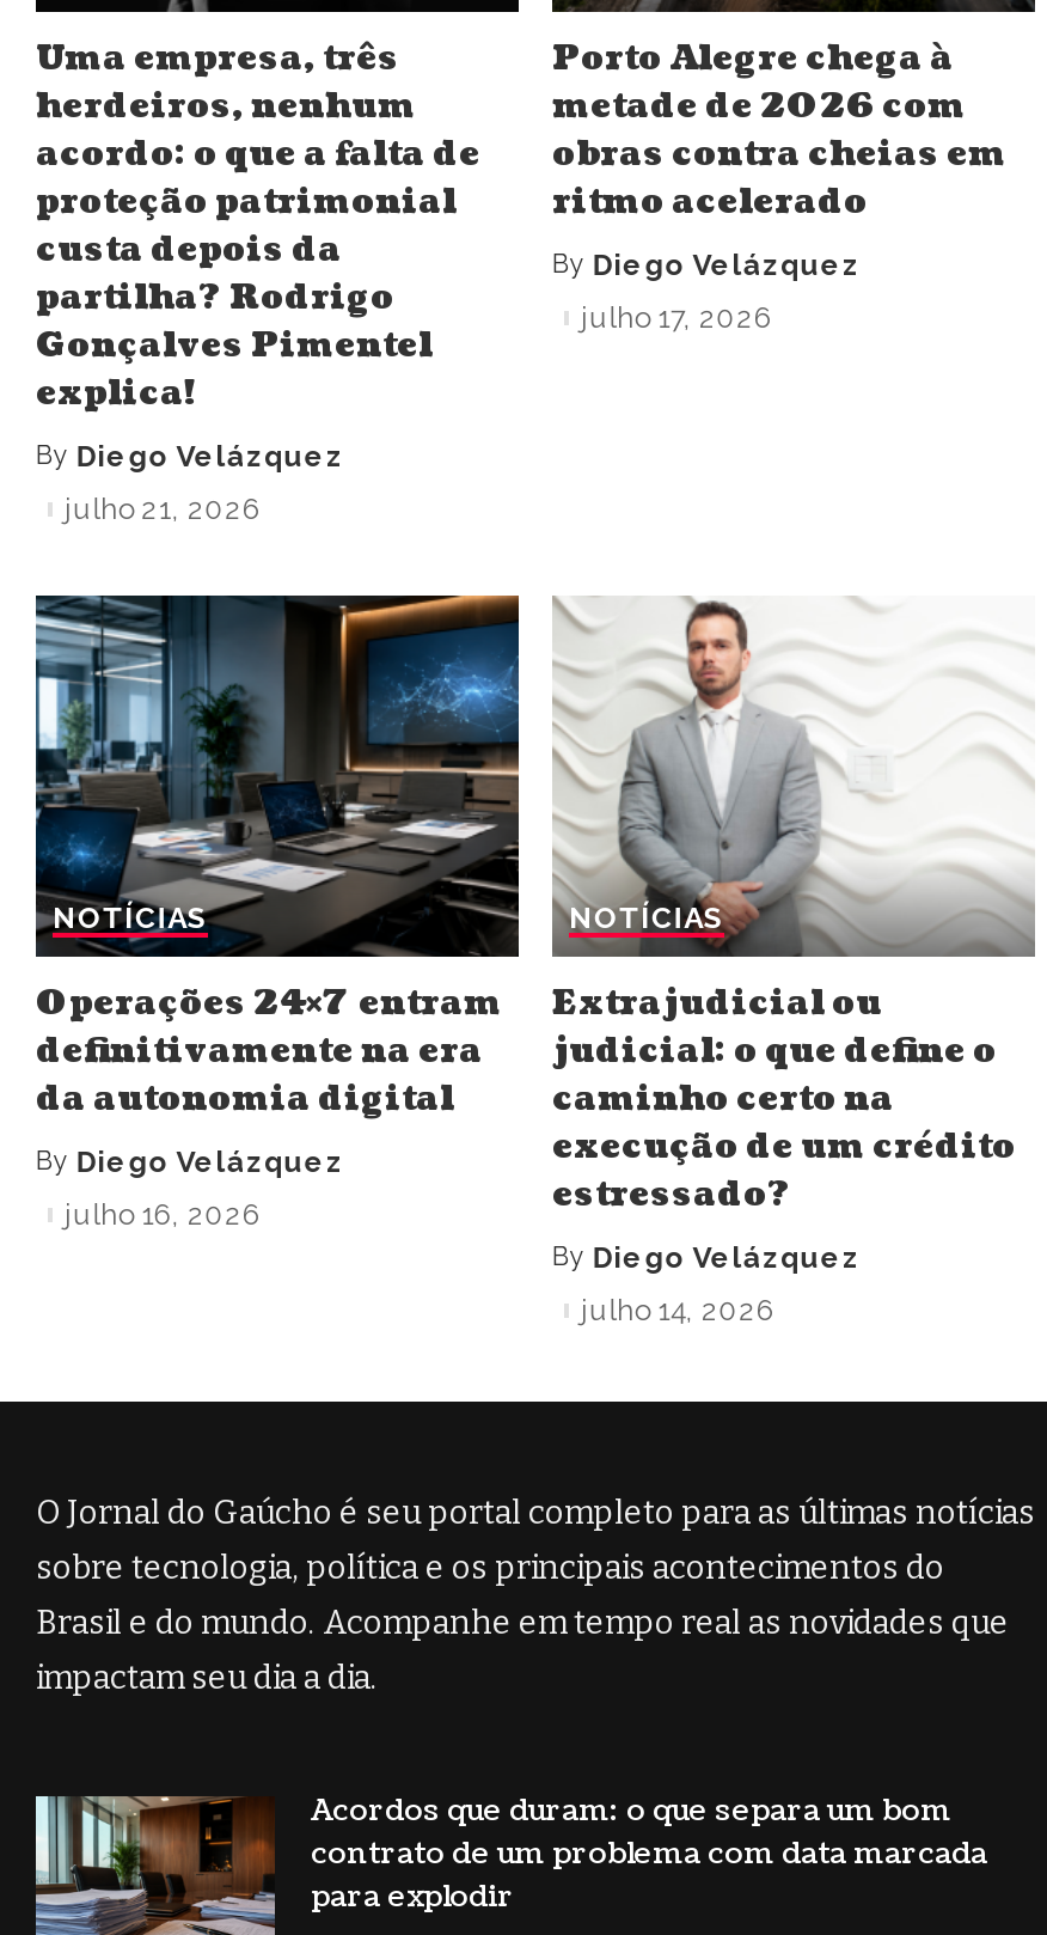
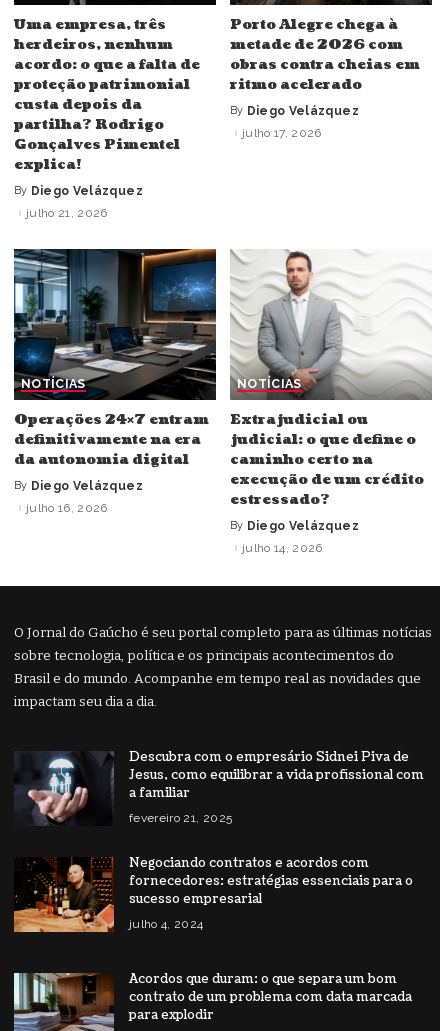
+ [image]

+ [image]
+ Descubra com o empresário Sidnei Piva de
+ Jesus, como equilibrar a vida profissional com
+ a familiar
+ fevereiro 21, 2025
+ Negociando contratos e acordos com
+ fornecedores: estratégias essenciais para o
+ sucesso empresarial
+ julho 4, 2024
